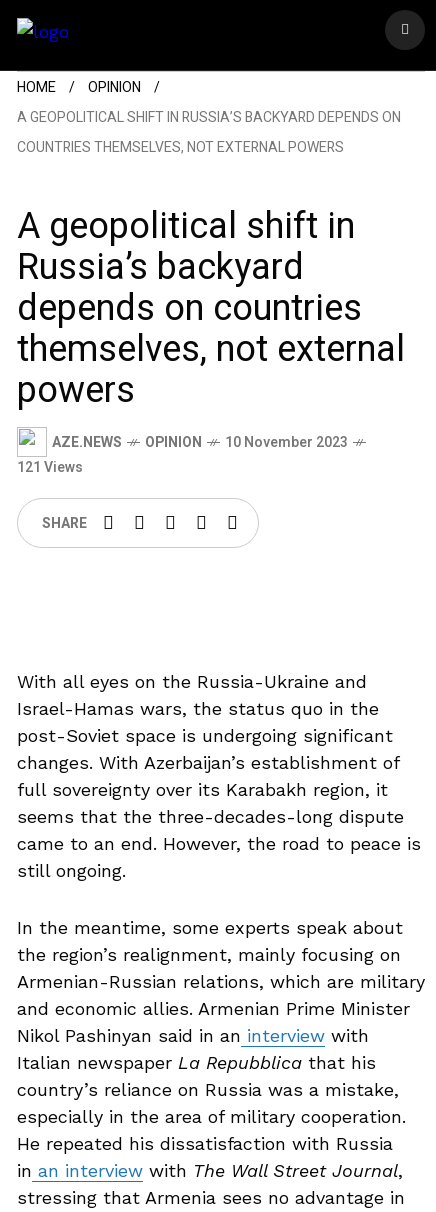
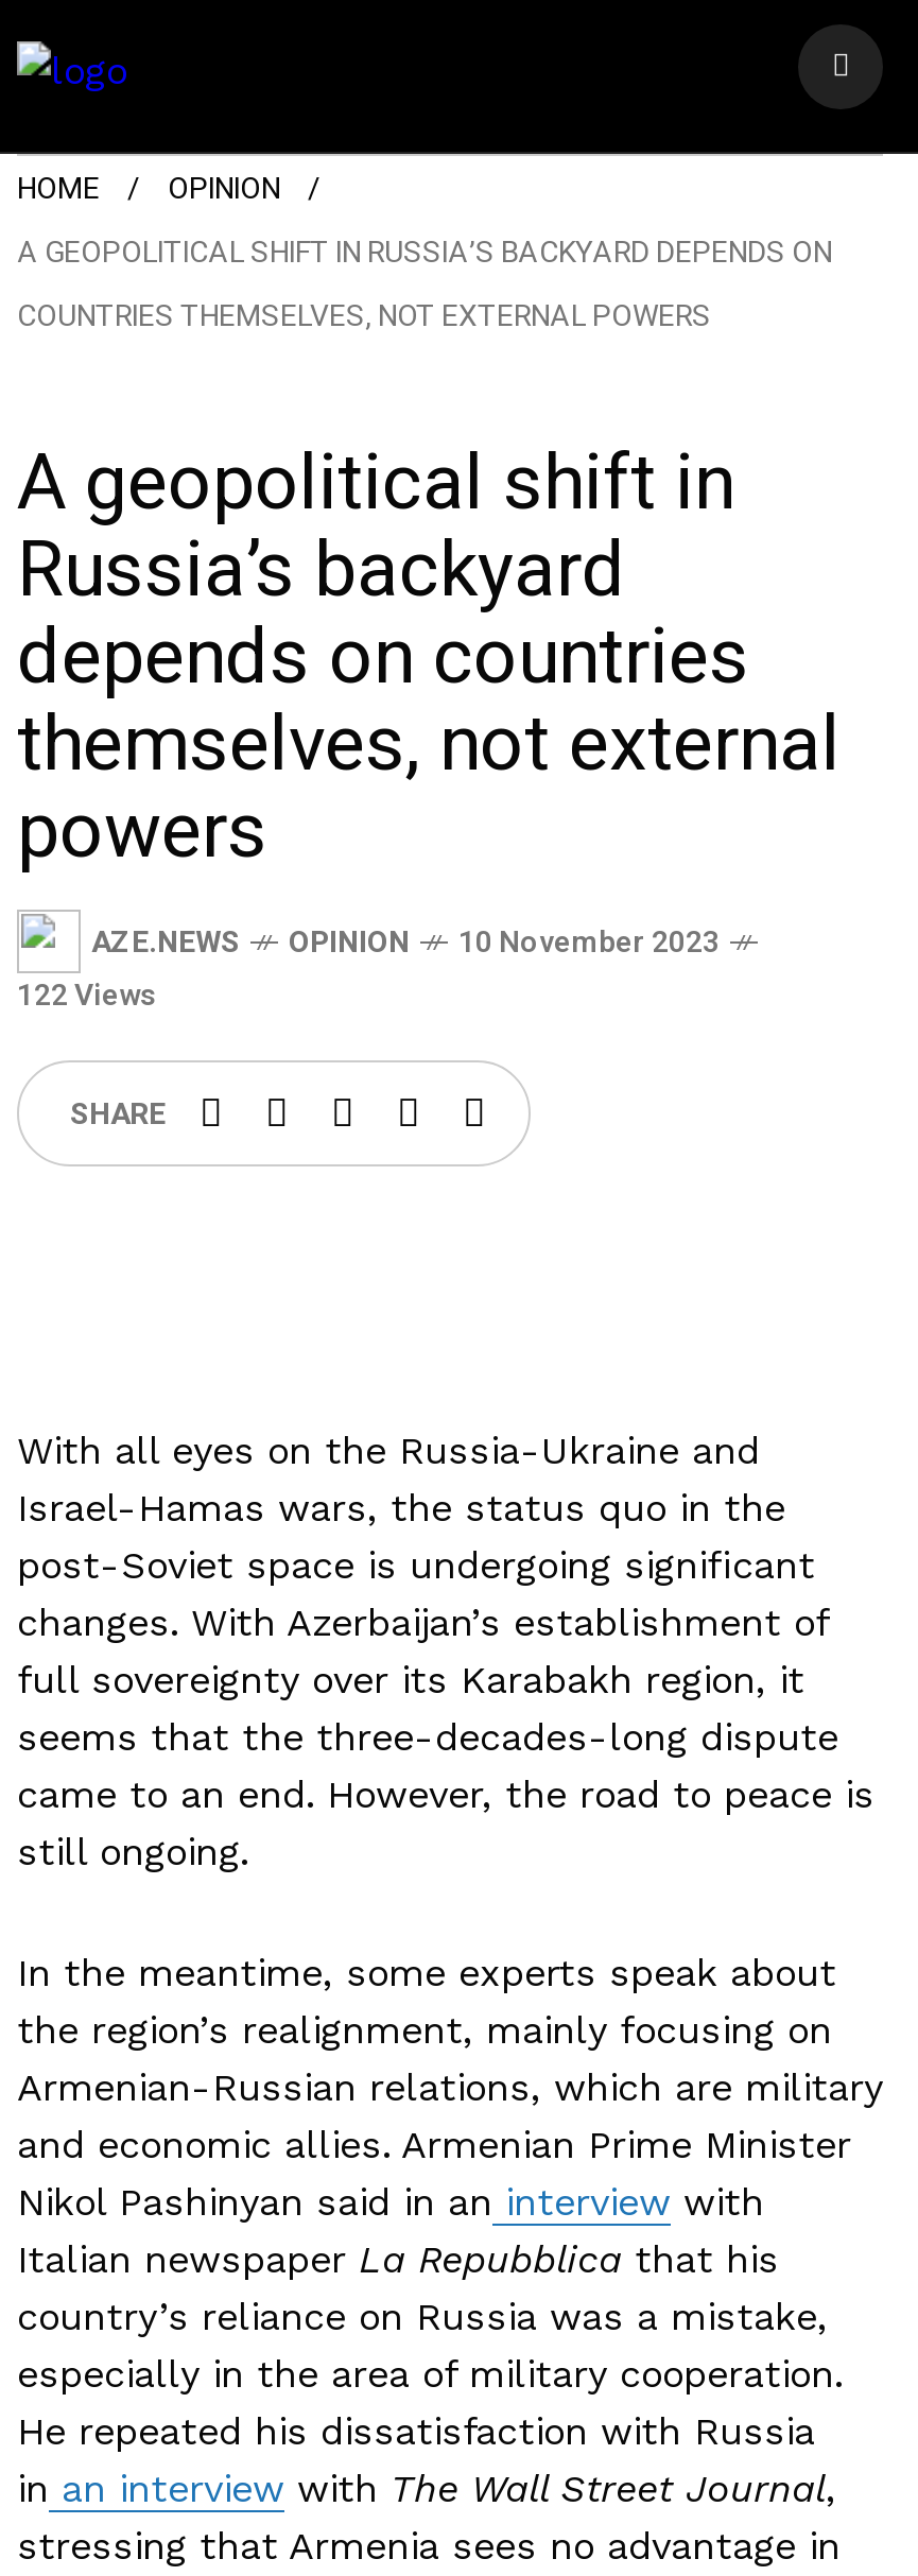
- 121 Views
+ 122 Views
